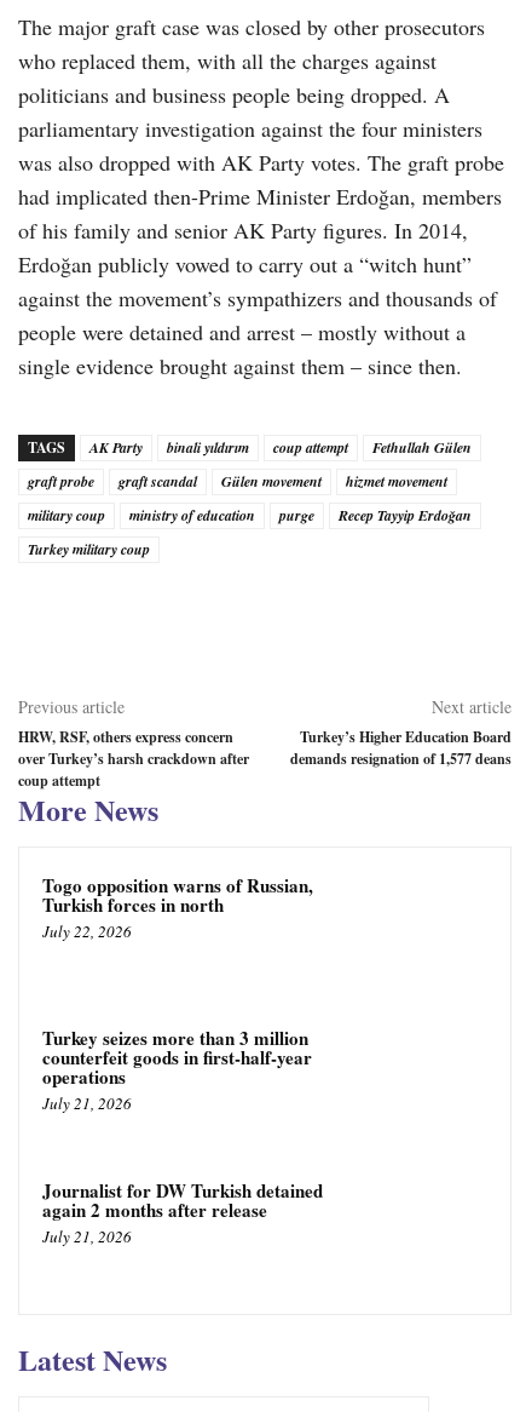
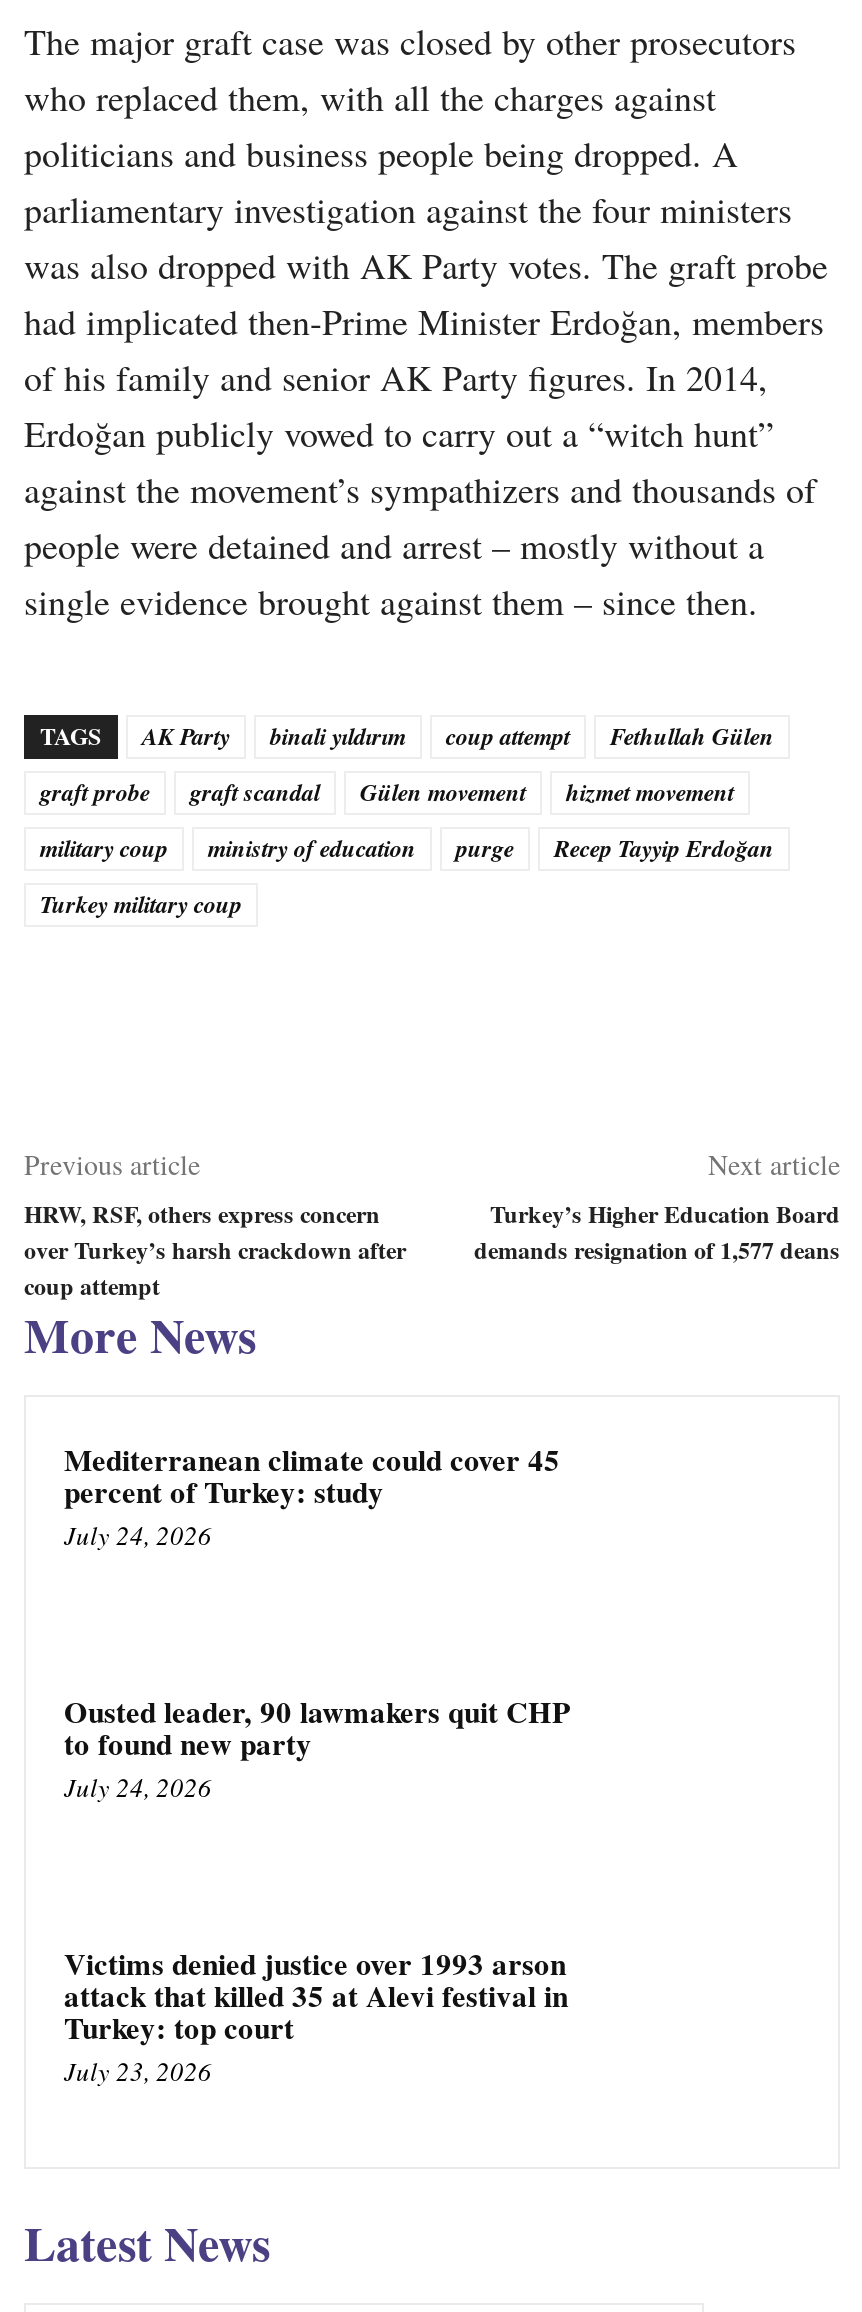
- Togo opposition warns of Russian,
- Turkish forces in north
- July 22, 2026
+ Mediterranean climate could cover 45
+ percent of Turkey: study
+ July 24, 2026

- Turkey seizes more than 3 million
- counterfeit goods in first-half-year
- operations
- July 21, 2026
+ Ousted leader, 90 lawmakers quit CHP
+ to found new party
+ July 24, 2026

- Journalist for DW Turkish detained
- again 2 months after release
- July 21, 2026
+ Victims denied justice over 1993 arson
+ attack that killed 35 at Alevi festival in
+ Turkey: top court
+ July 23, 2026
